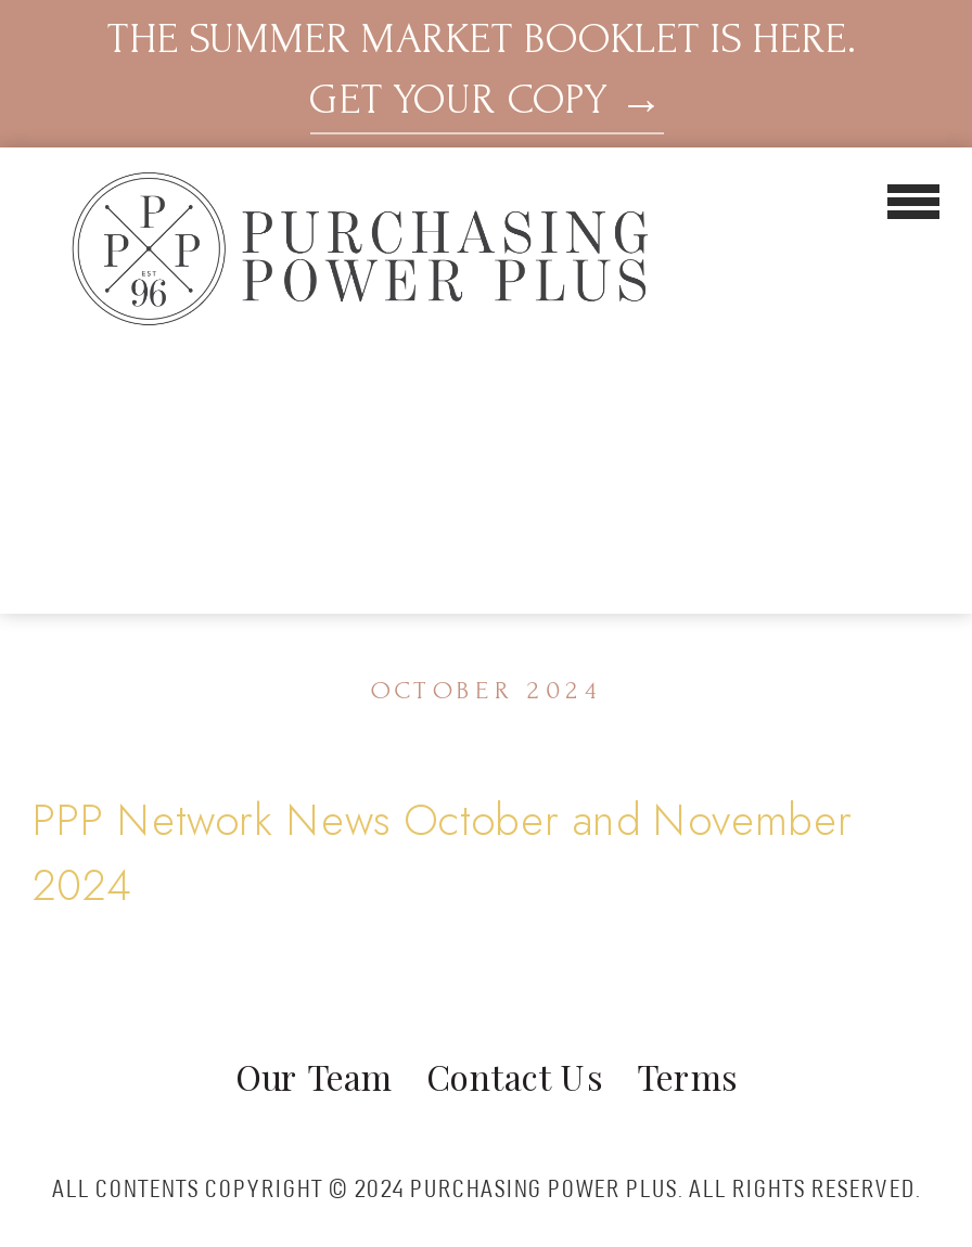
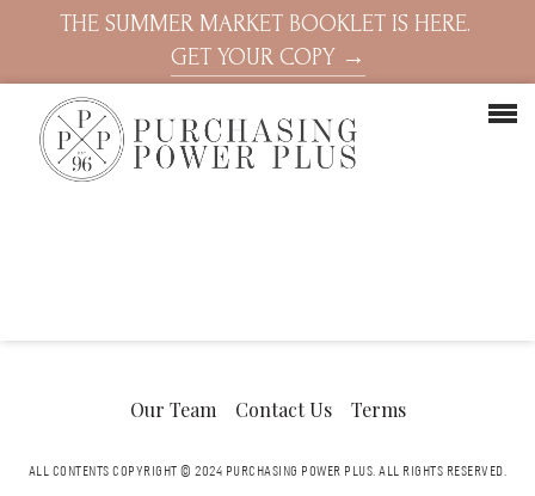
- OCTOBER 2024
- PPP Network News October and November
- 2024
